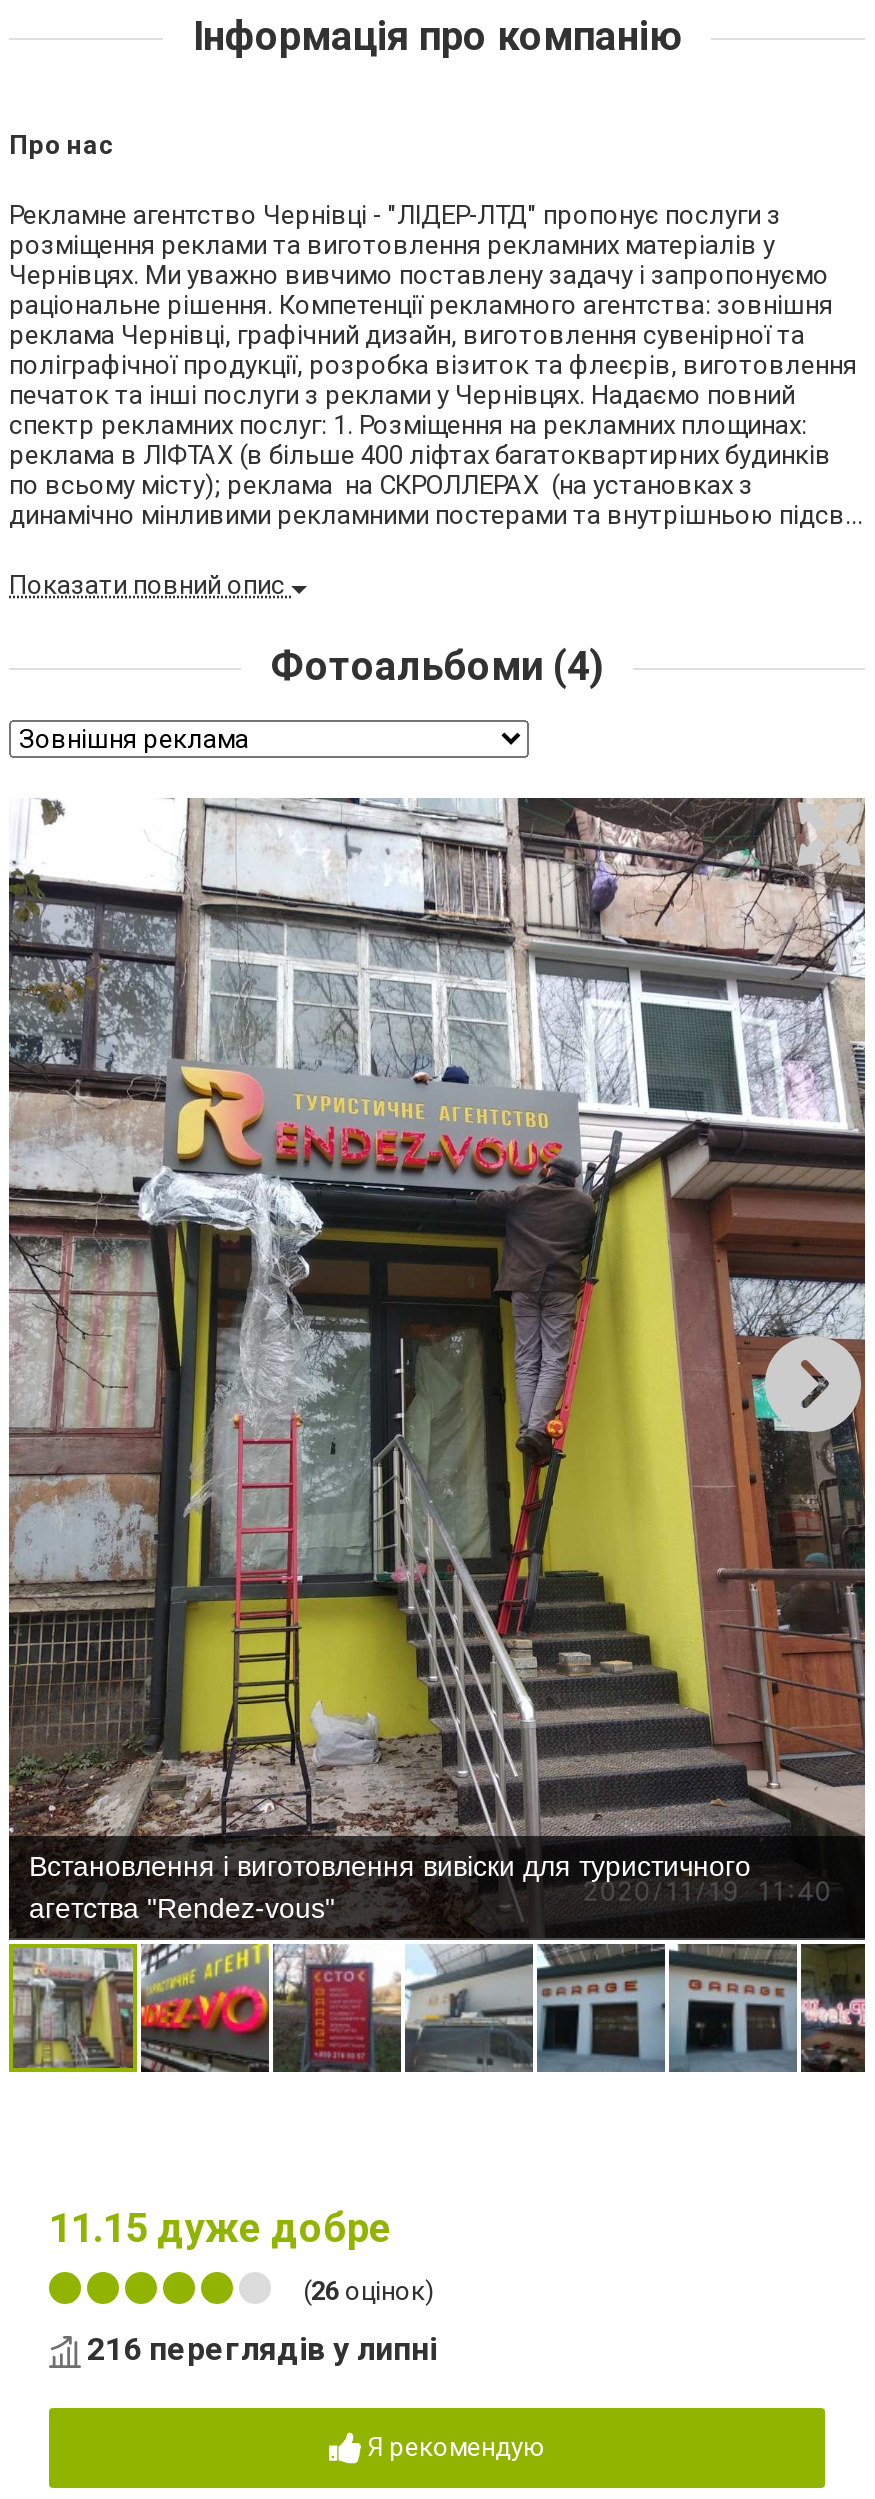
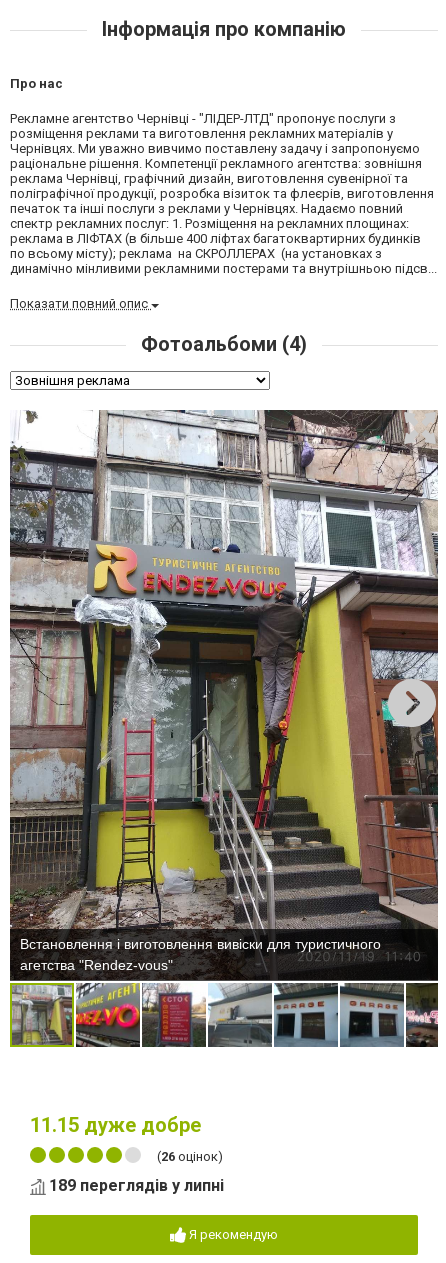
- 216 переглядів у липні
+ 189 переглядів у липні
